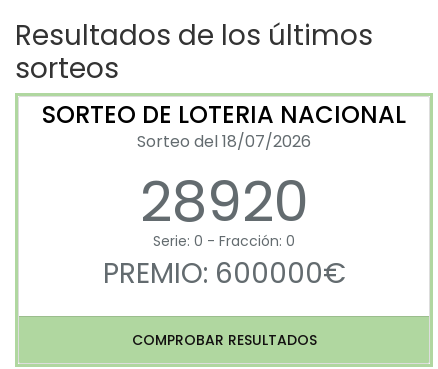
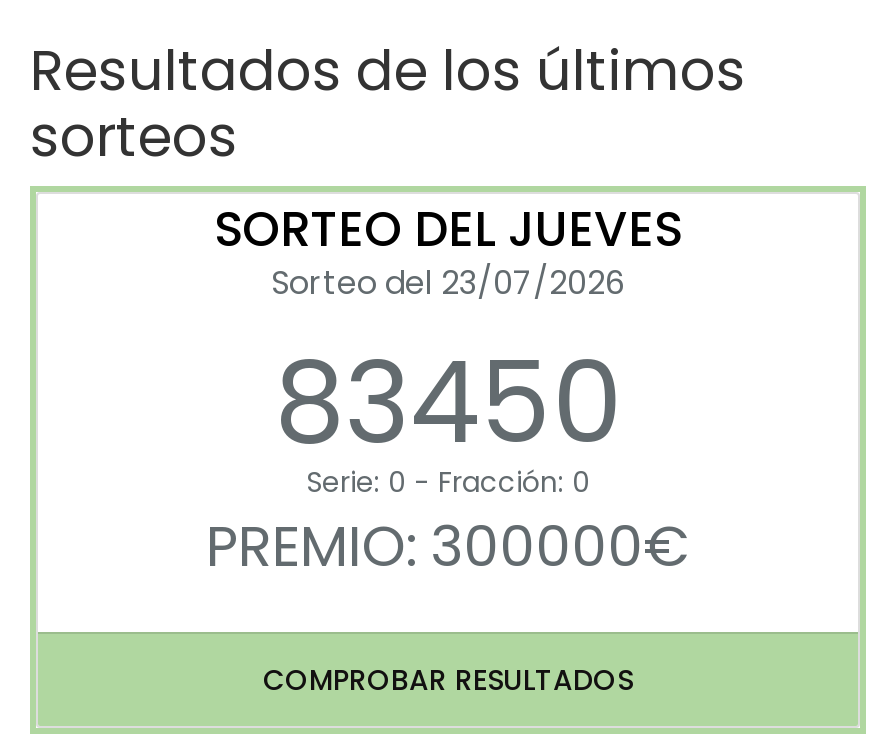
- SORTEO DE LOTERIA NACIONAL
- Sorteo del 18/07/2026
- 28920
+ SORTEO DEL JUEVES
+ Sorteo del 23/07/2026
+ 83450

- PREMIO: 600000€
+ PREMIO: 300000€
